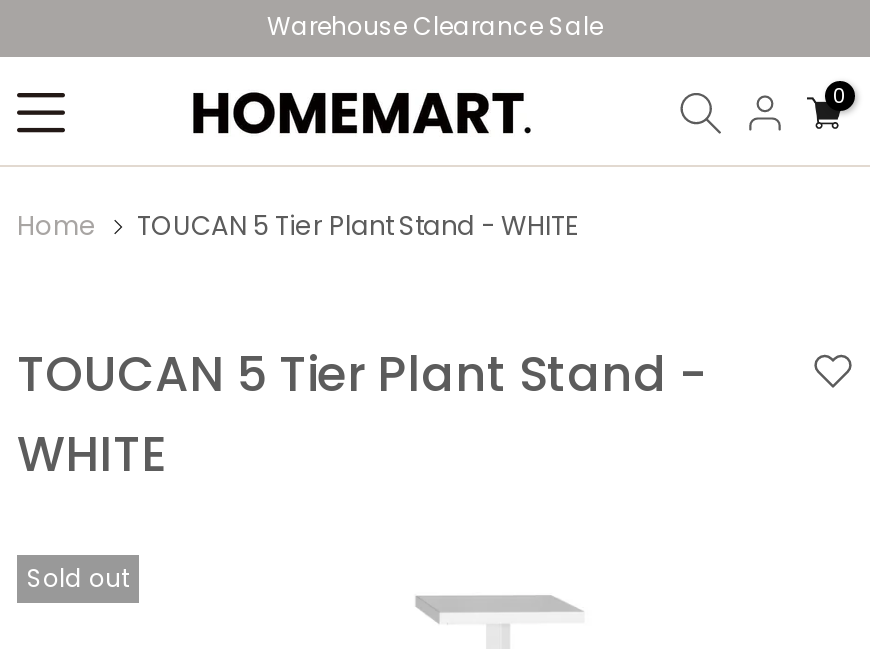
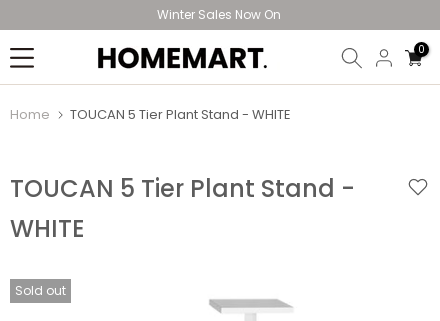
- Warehouse Clearance Sale
+ Winter Sales Now On
